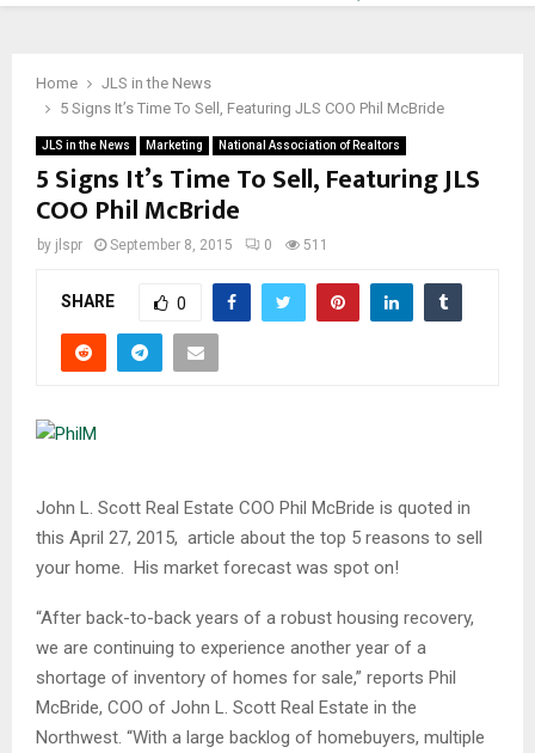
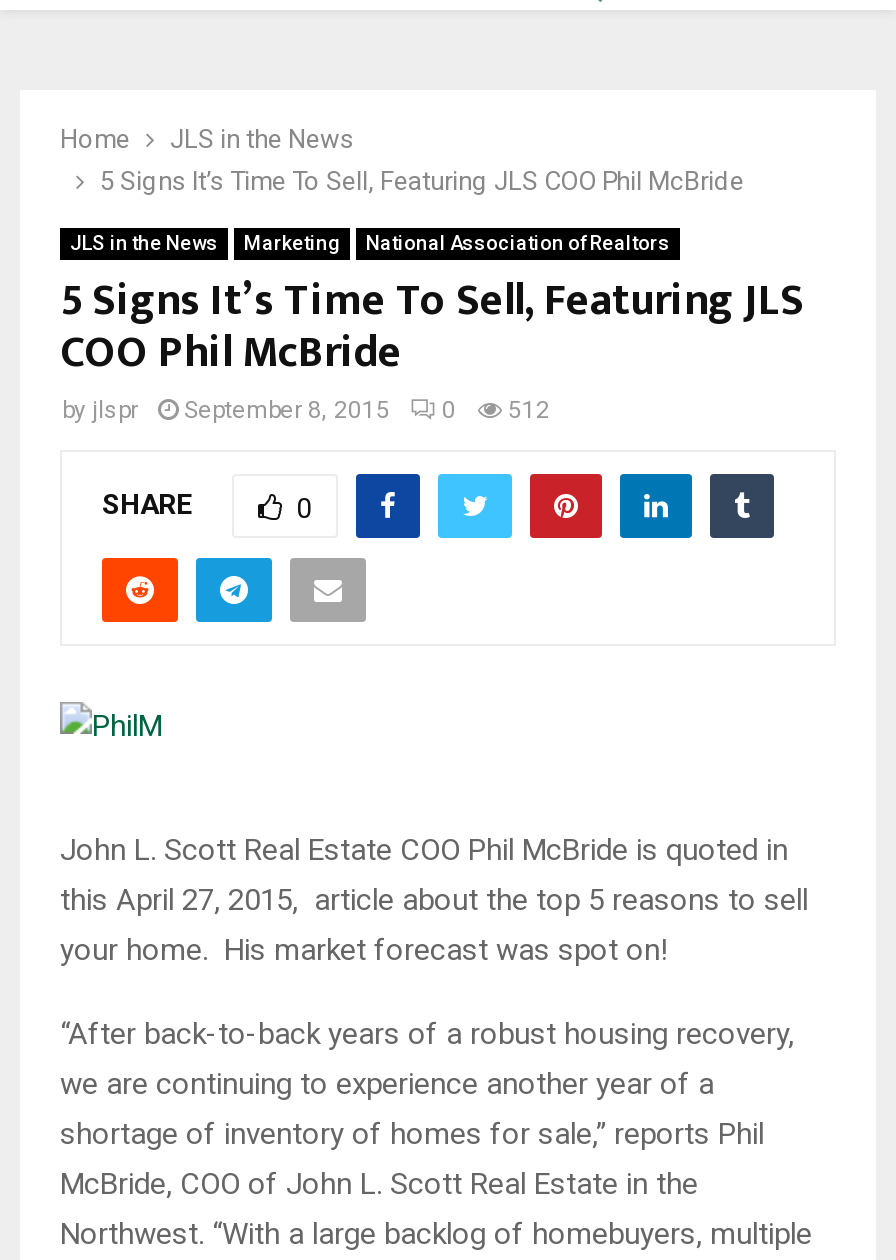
- by jlspr September 8, 2015 0 511
+ by jlspr September 8, 2015 0 512
